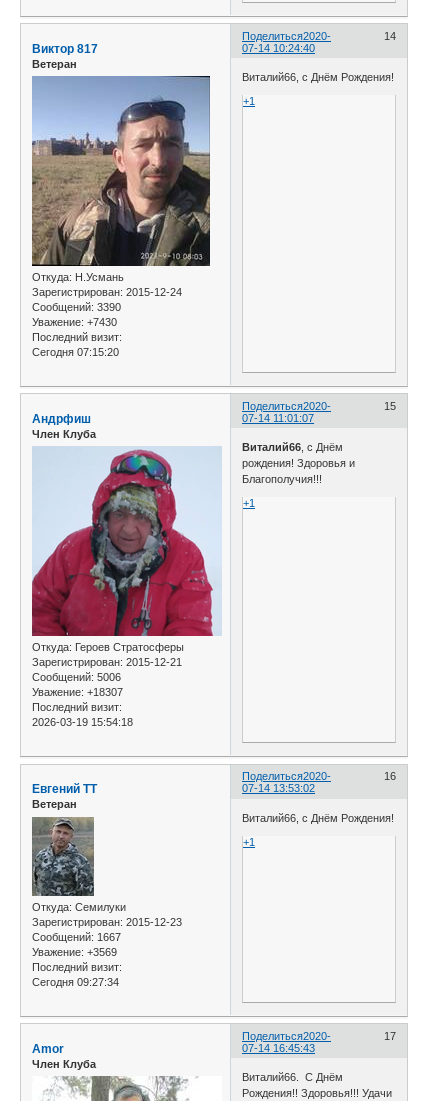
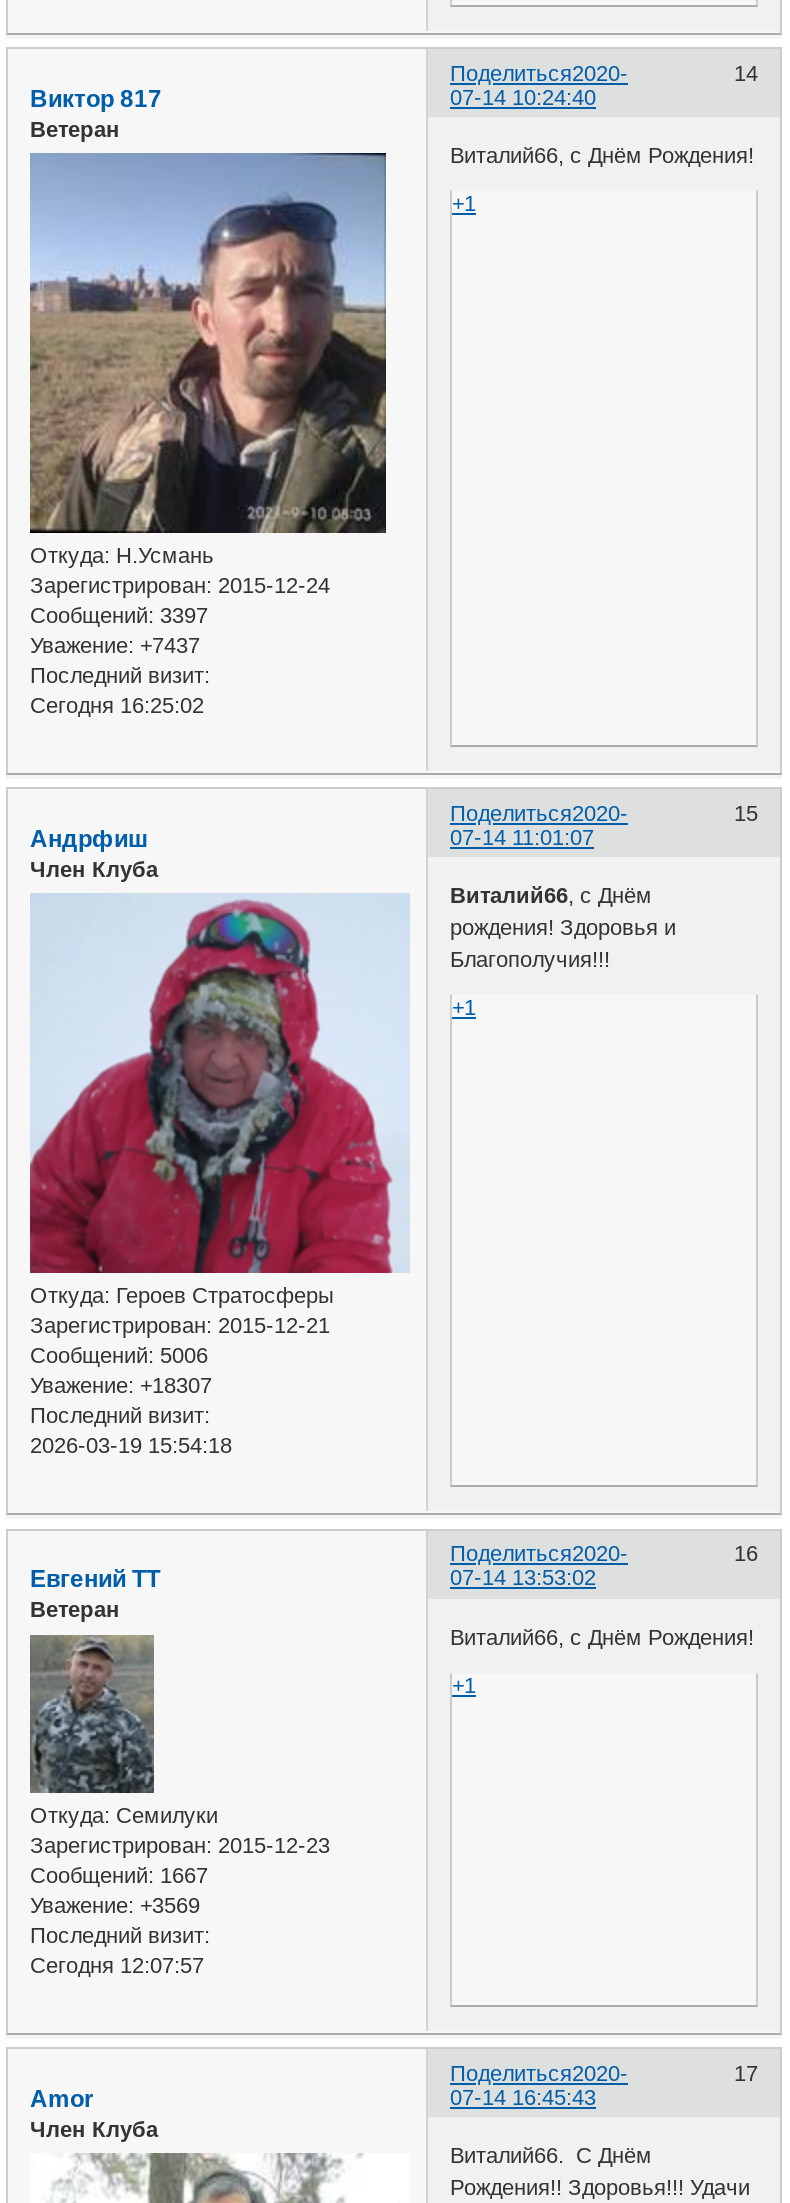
- Сообщений: 3390
+ Сообщений: 3397

- Уважение: +7430
+ Уважение: +7437

- Сегодня 07:15:20
+ Сегодня 16:25:02

- Сегодня 09:27:34
+ Сегодня 12:07:57
